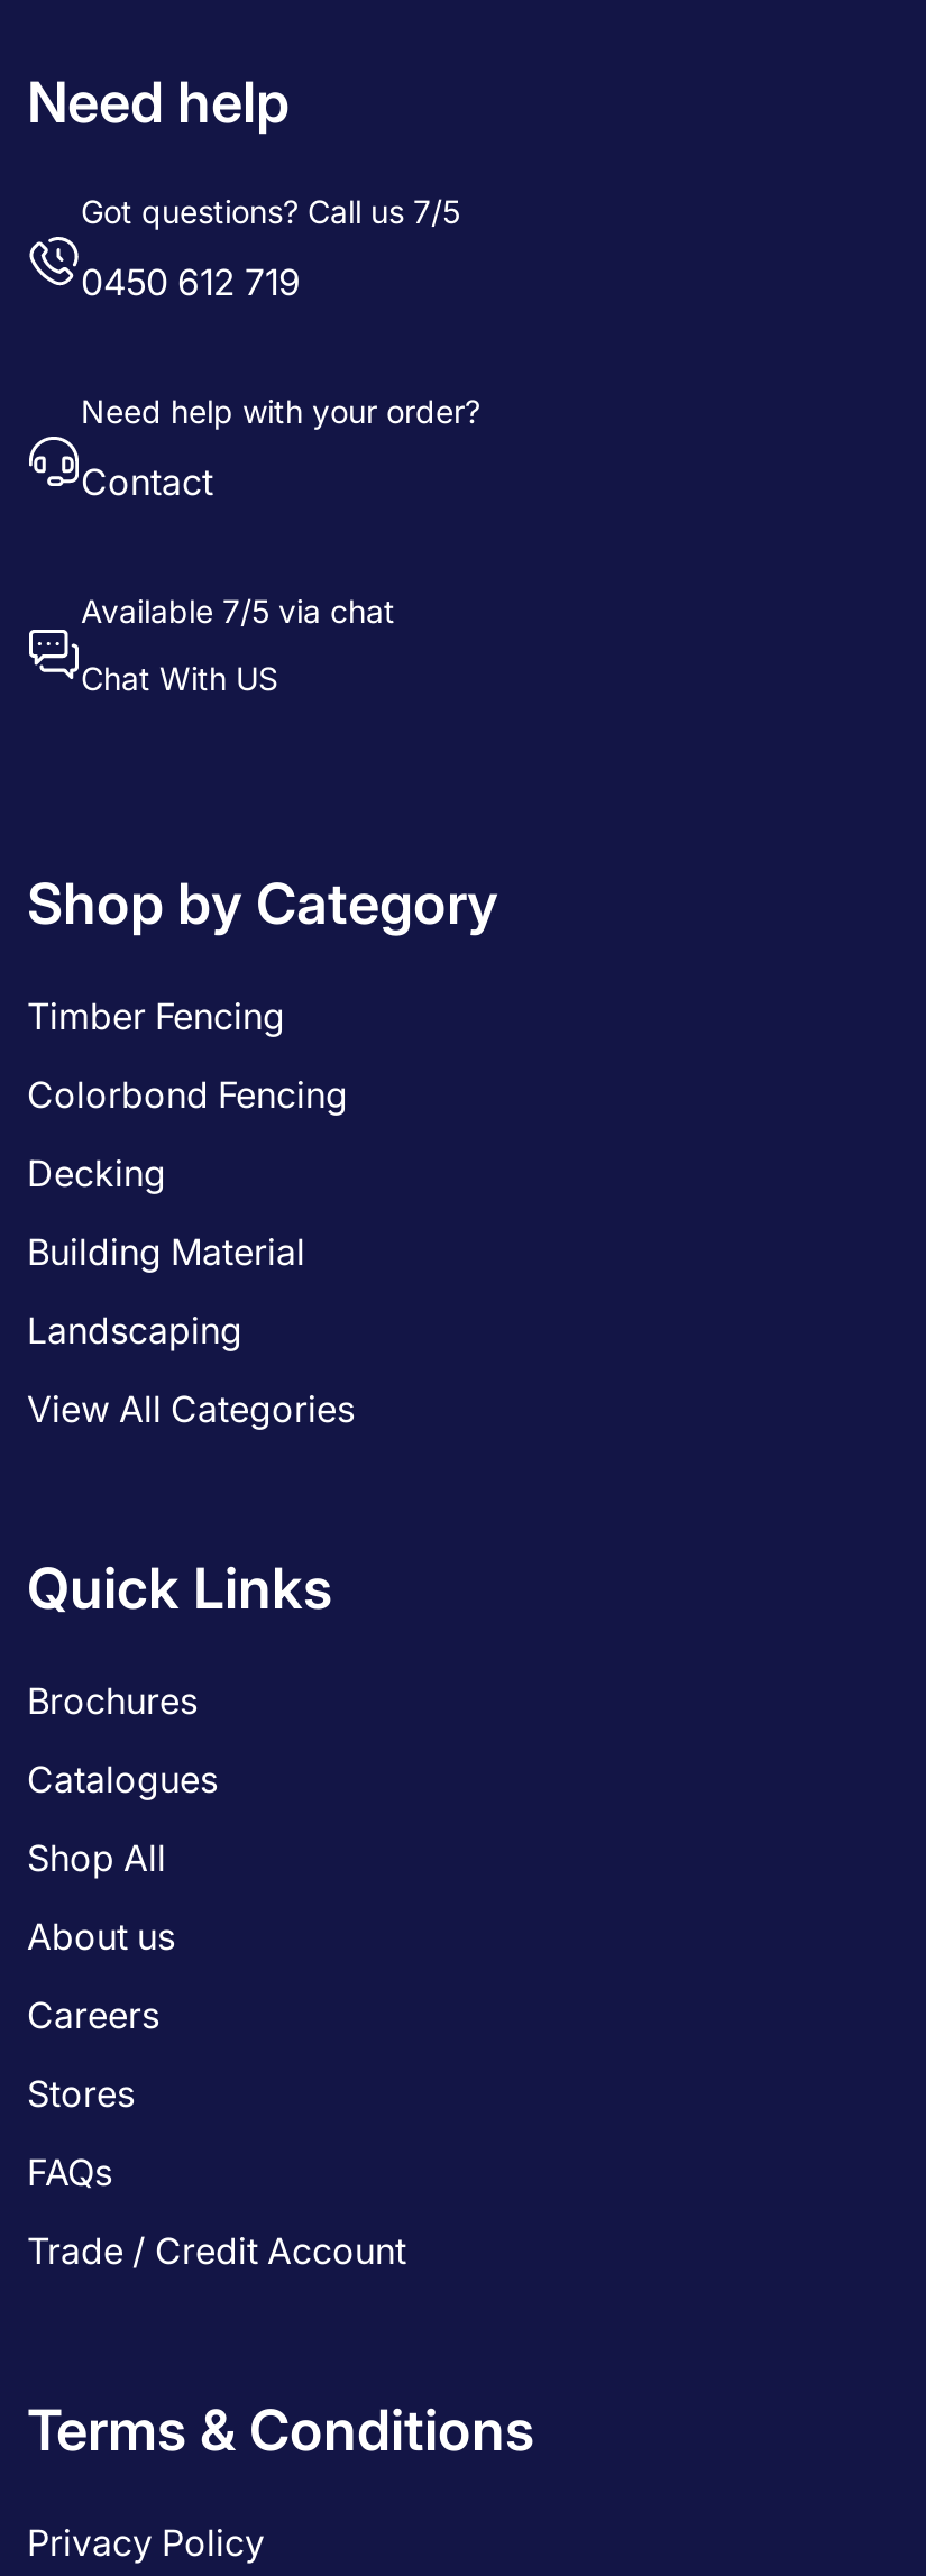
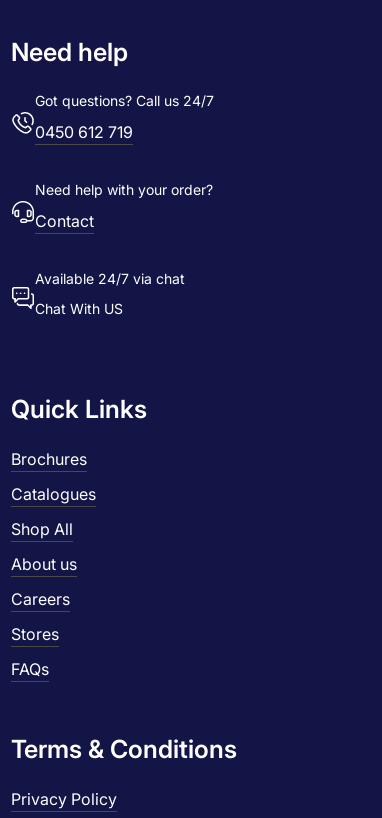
- Got questions? Call us 7/5
+ Got questions? Call us 24/7

- Available 7/5 via chat
+ Available 24/7 via chat

- Shop by Category
- Timber Fencing
- Colorbond Fencing
- Decking
- Building Material
- Landscaping
- View All Categories

- Trade / Credit Account
